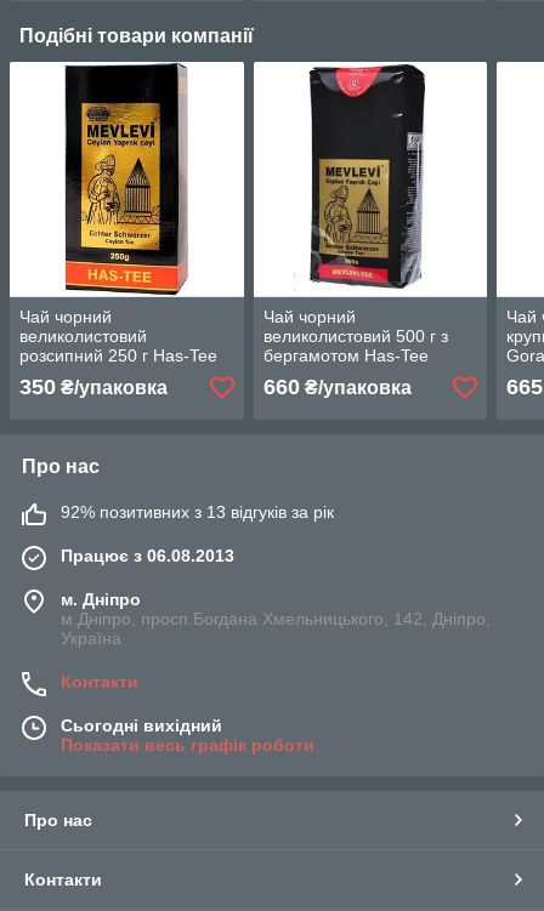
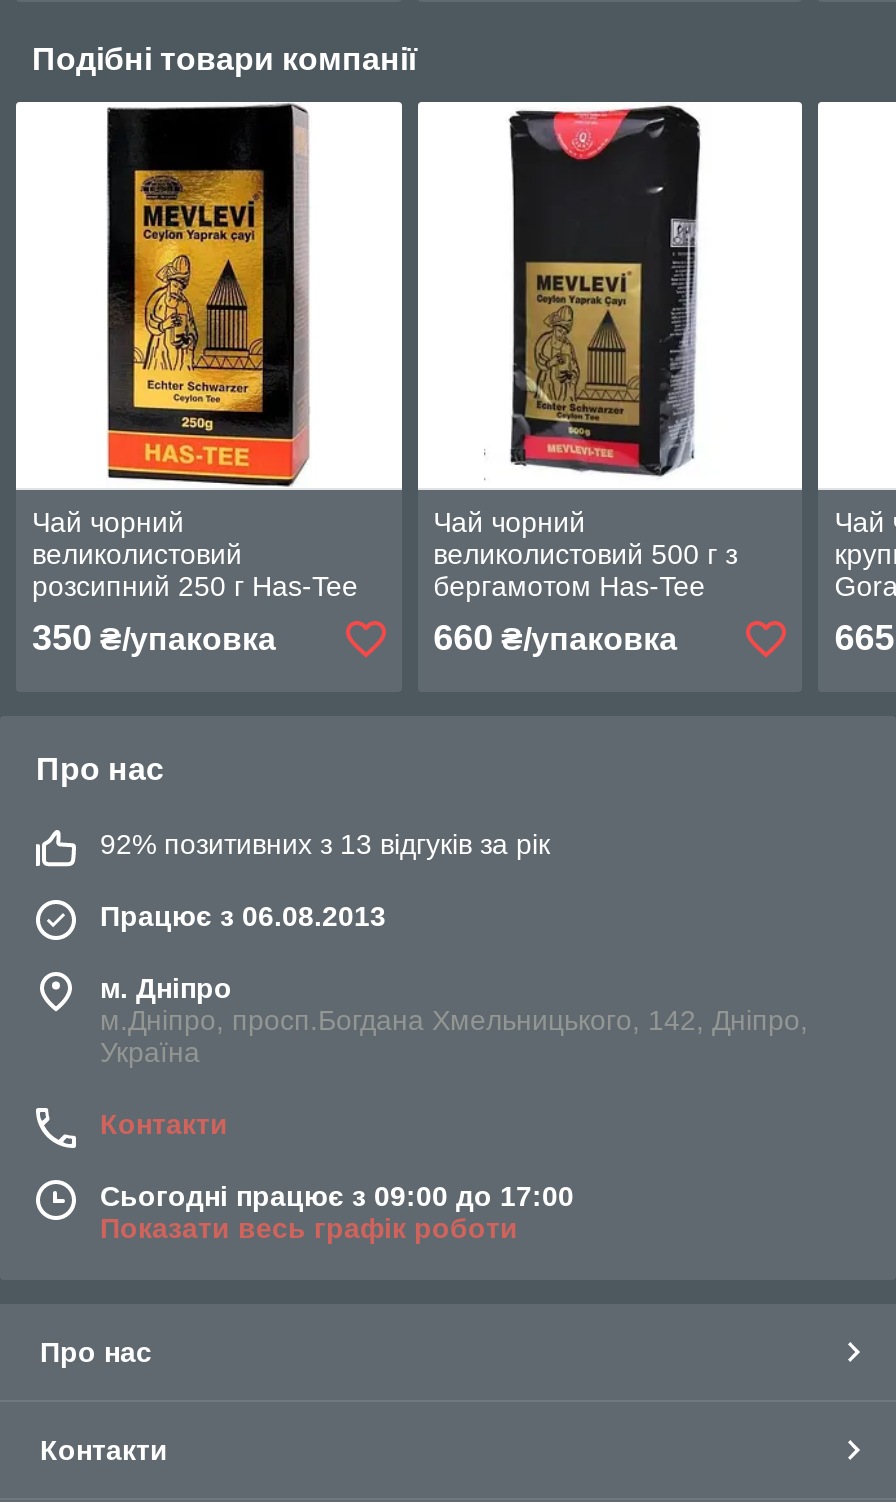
- Сьогодні вихідний
+ Сьогодні працює з 09:00 до 17:00
